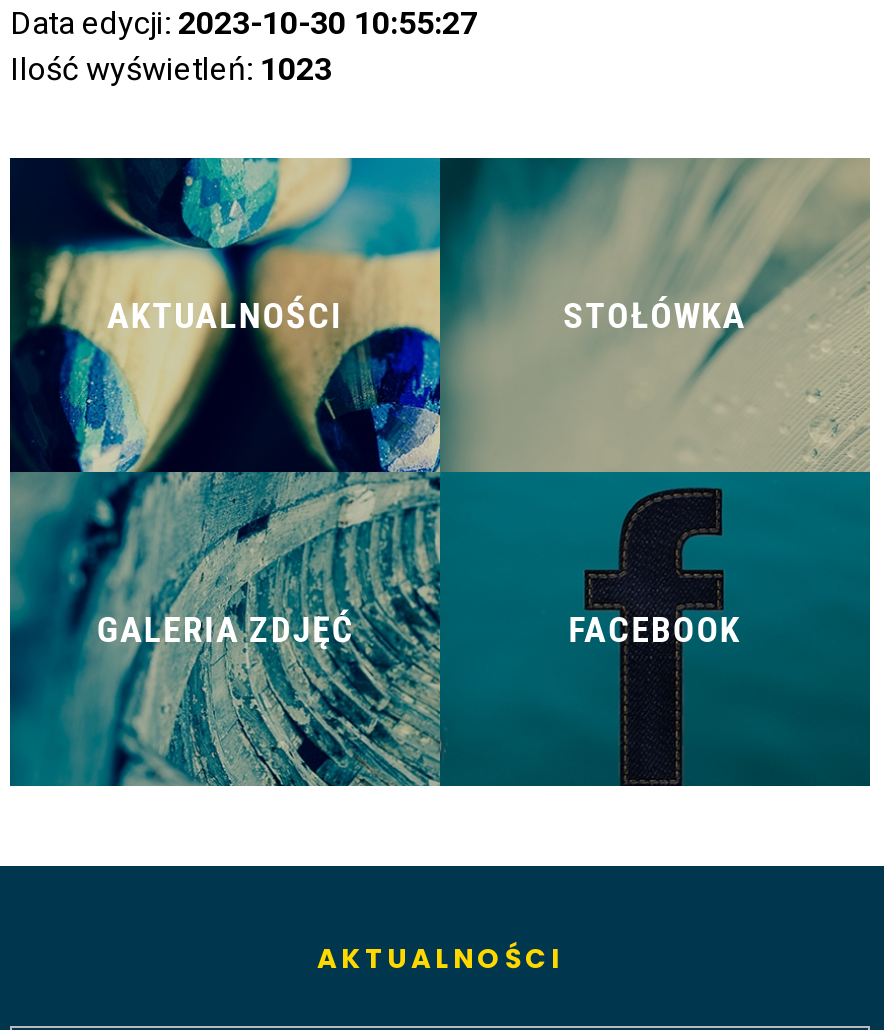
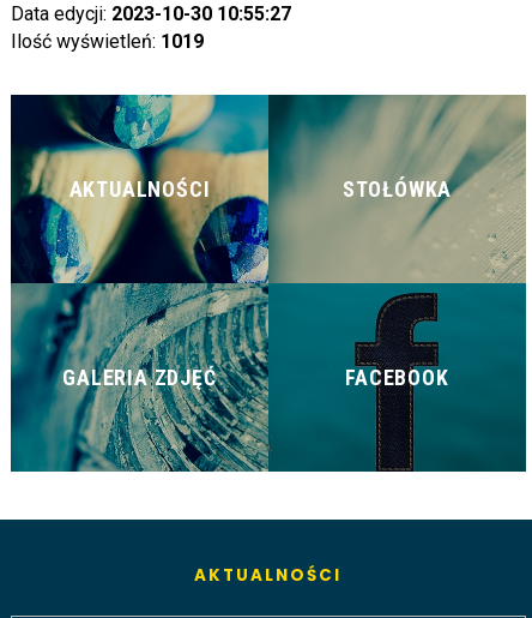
- Ilość wyświetleń: 1023
+ Ilość wyświetleń: 1019
